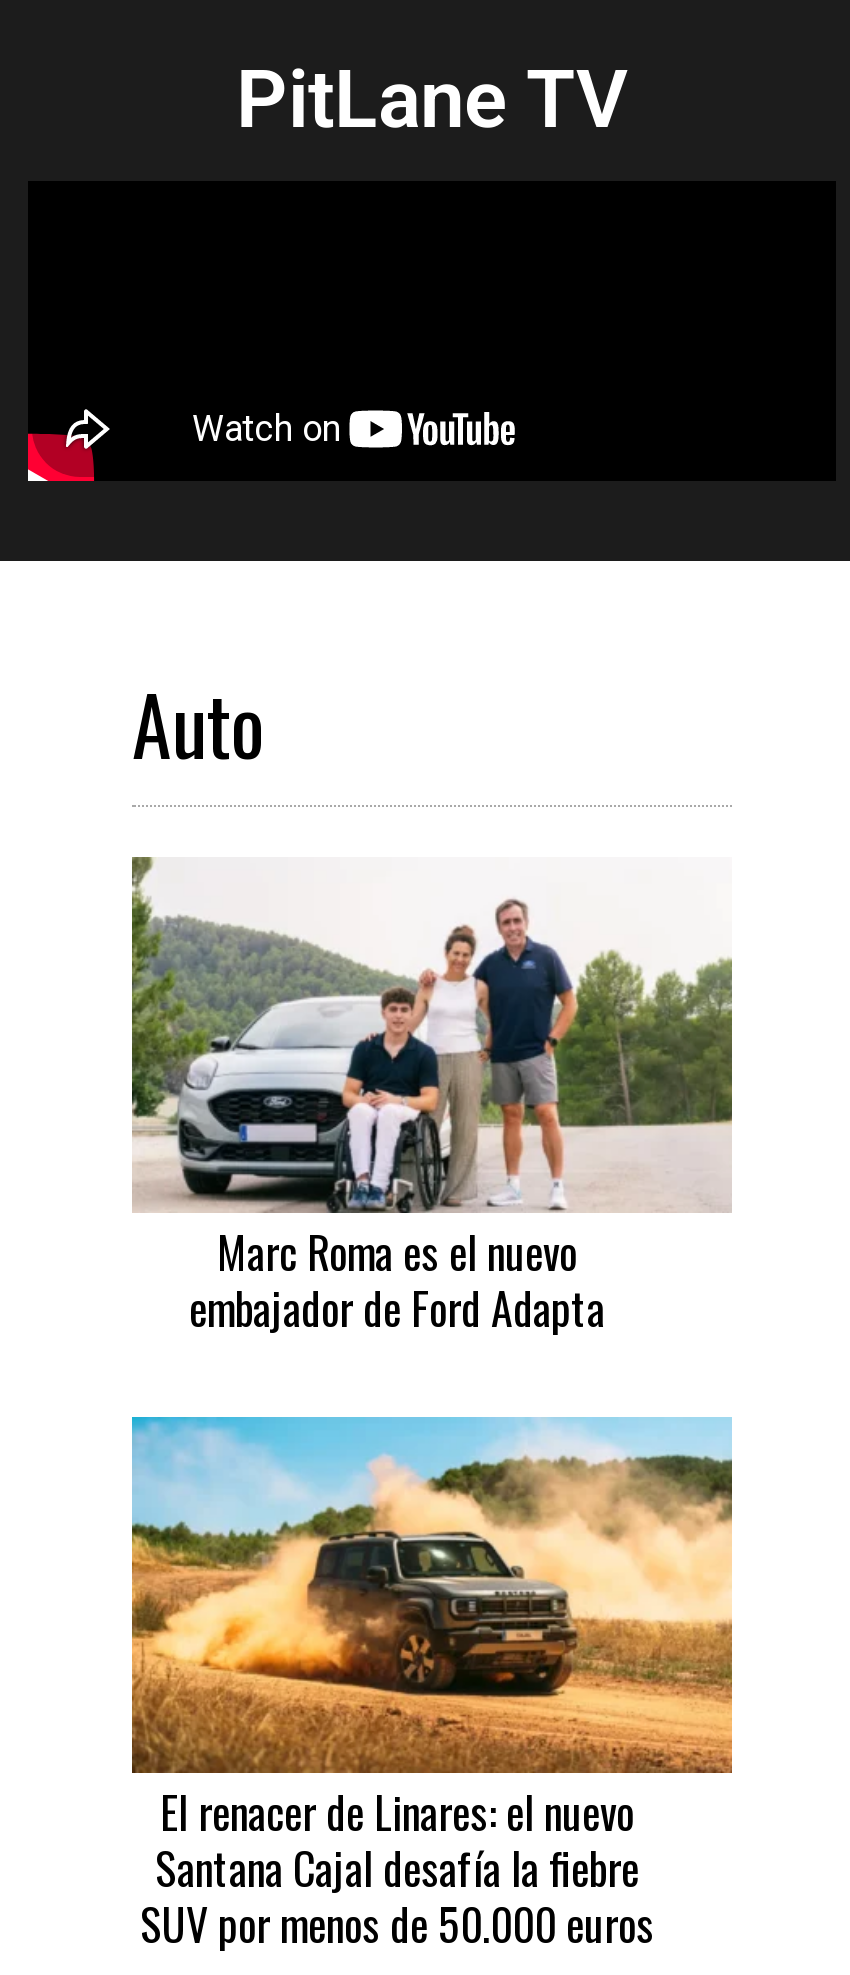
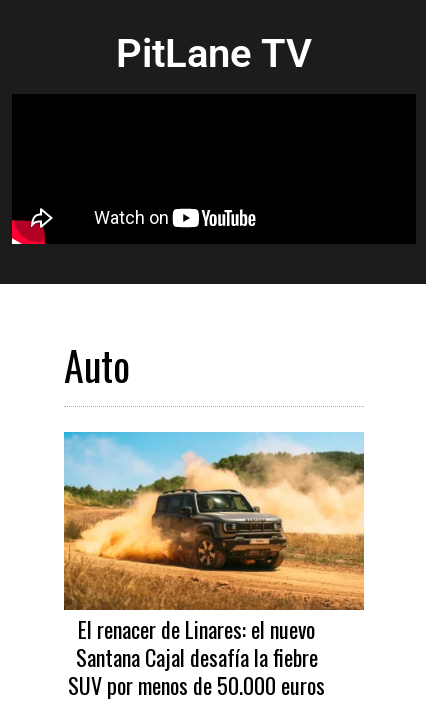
- [image]
- Marc Roma es el nuevo
- embajador de Ford Adapta
